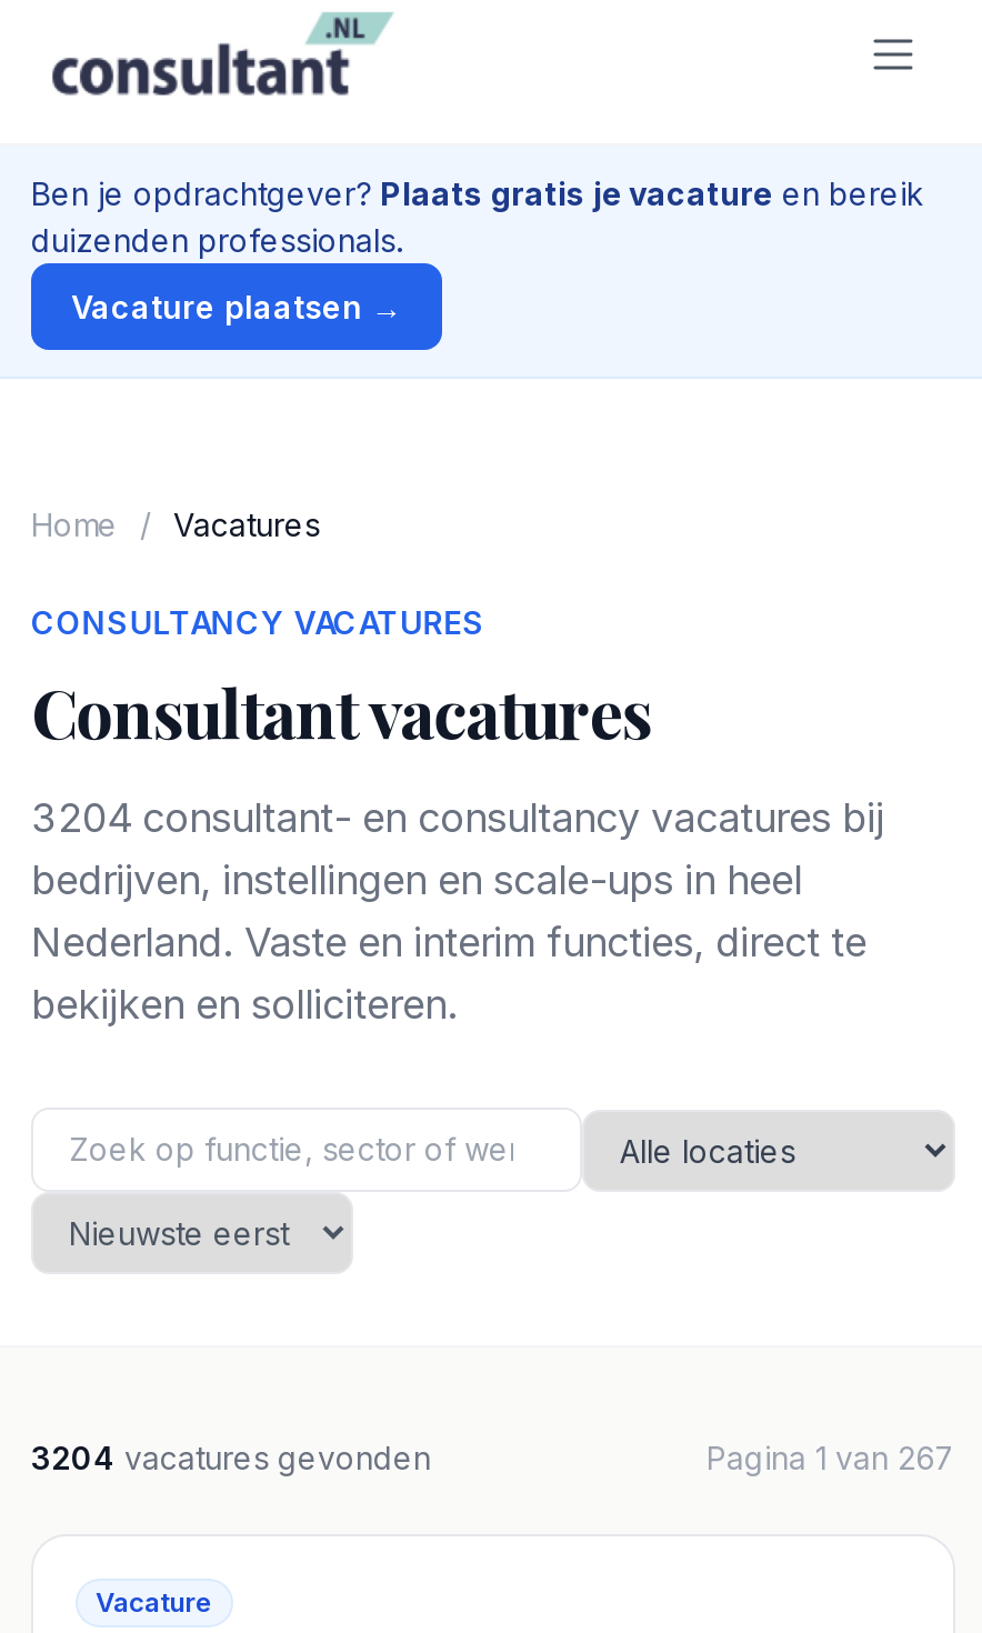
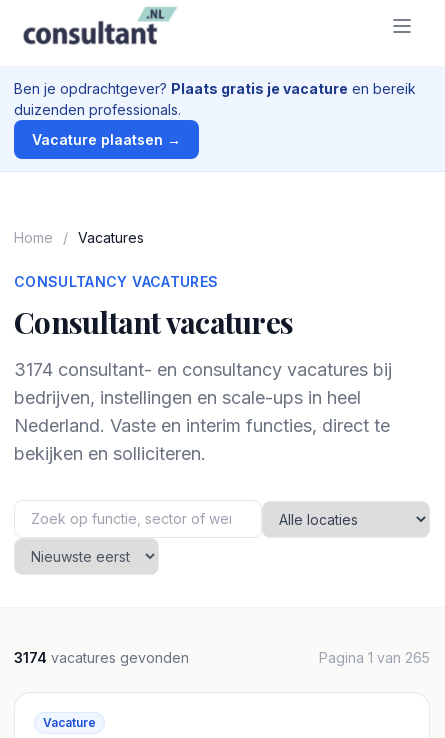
- 3204 consultant- en consultancy vacatures bij
+ 3174 consultant- en consultancy vacatures bij

- 3204 vacatures gevonden
+ 3174 vacatures gevonden

- Pagina 1 van 267
+ Pagina 1 van 265
